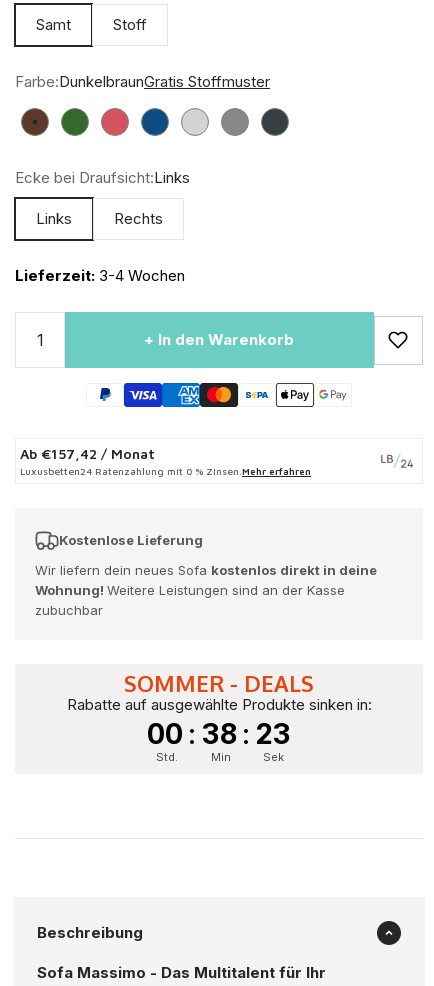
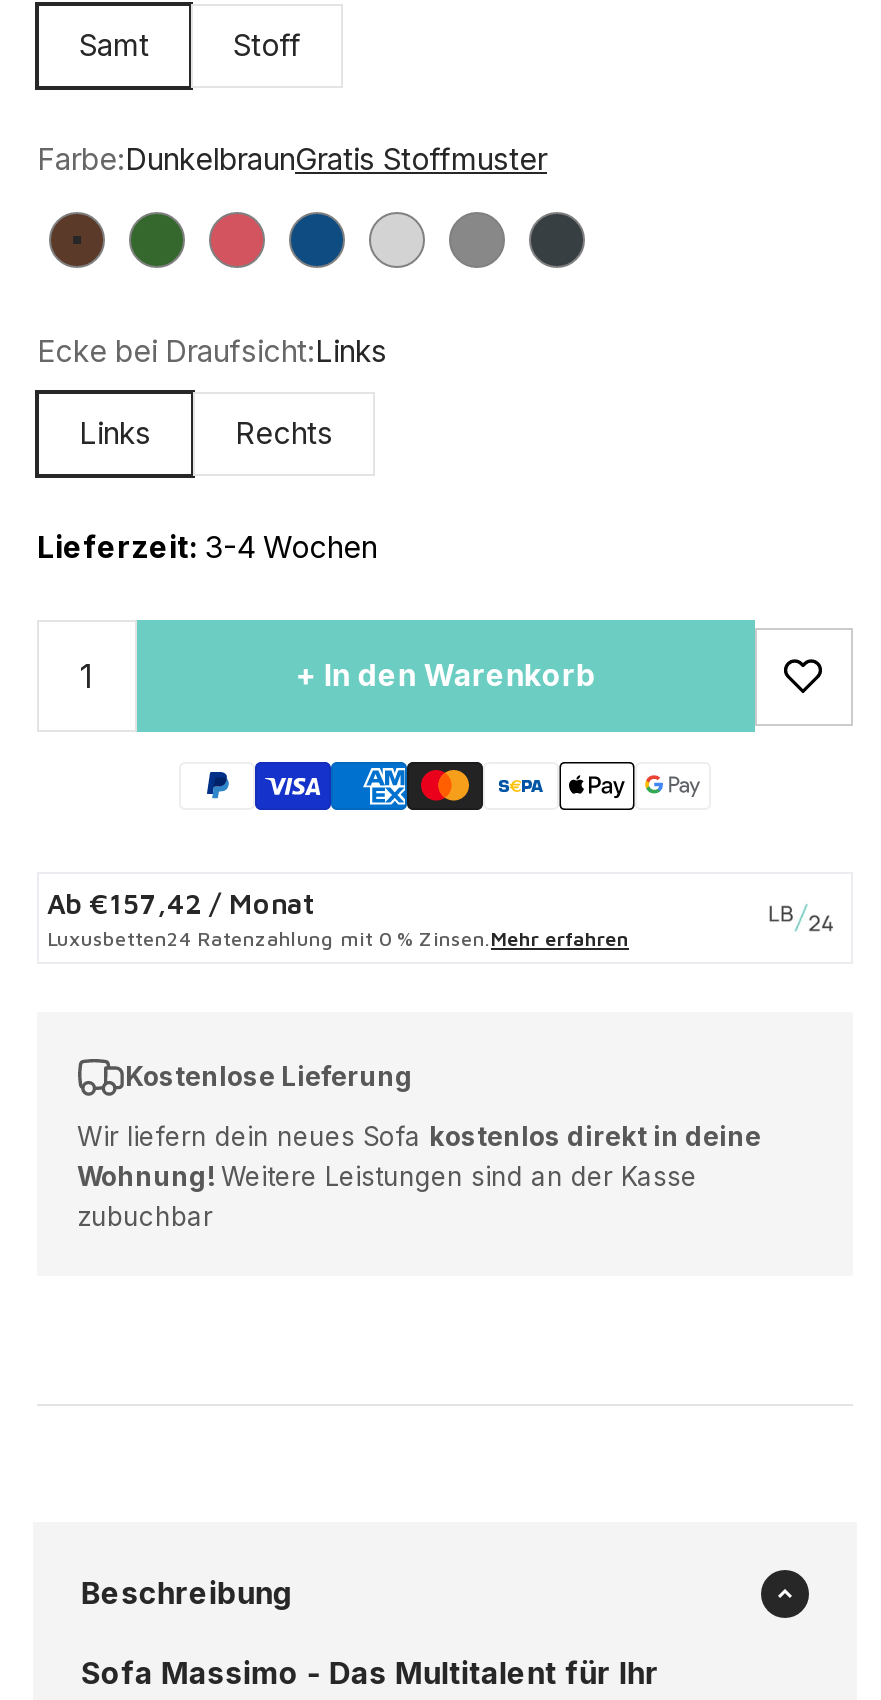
- SOMMER - DEALS
- Rabatte auf ausgewählte Produkte sinken in:
- 00 : 38 : 23
- Std.
- Min
- Sek
